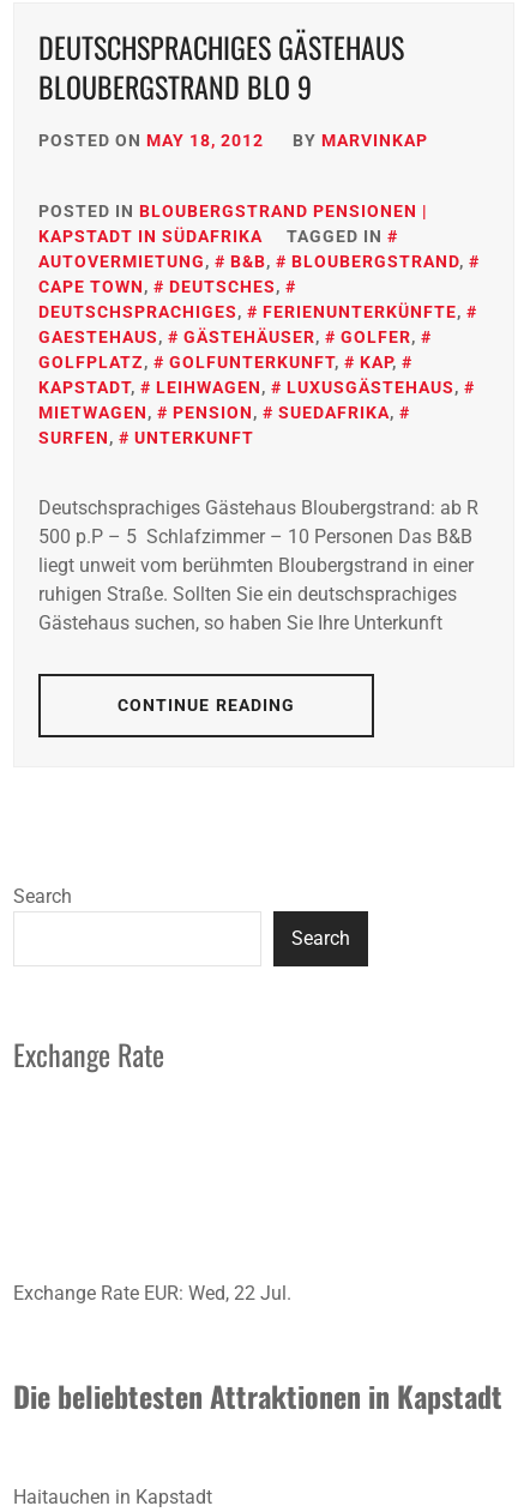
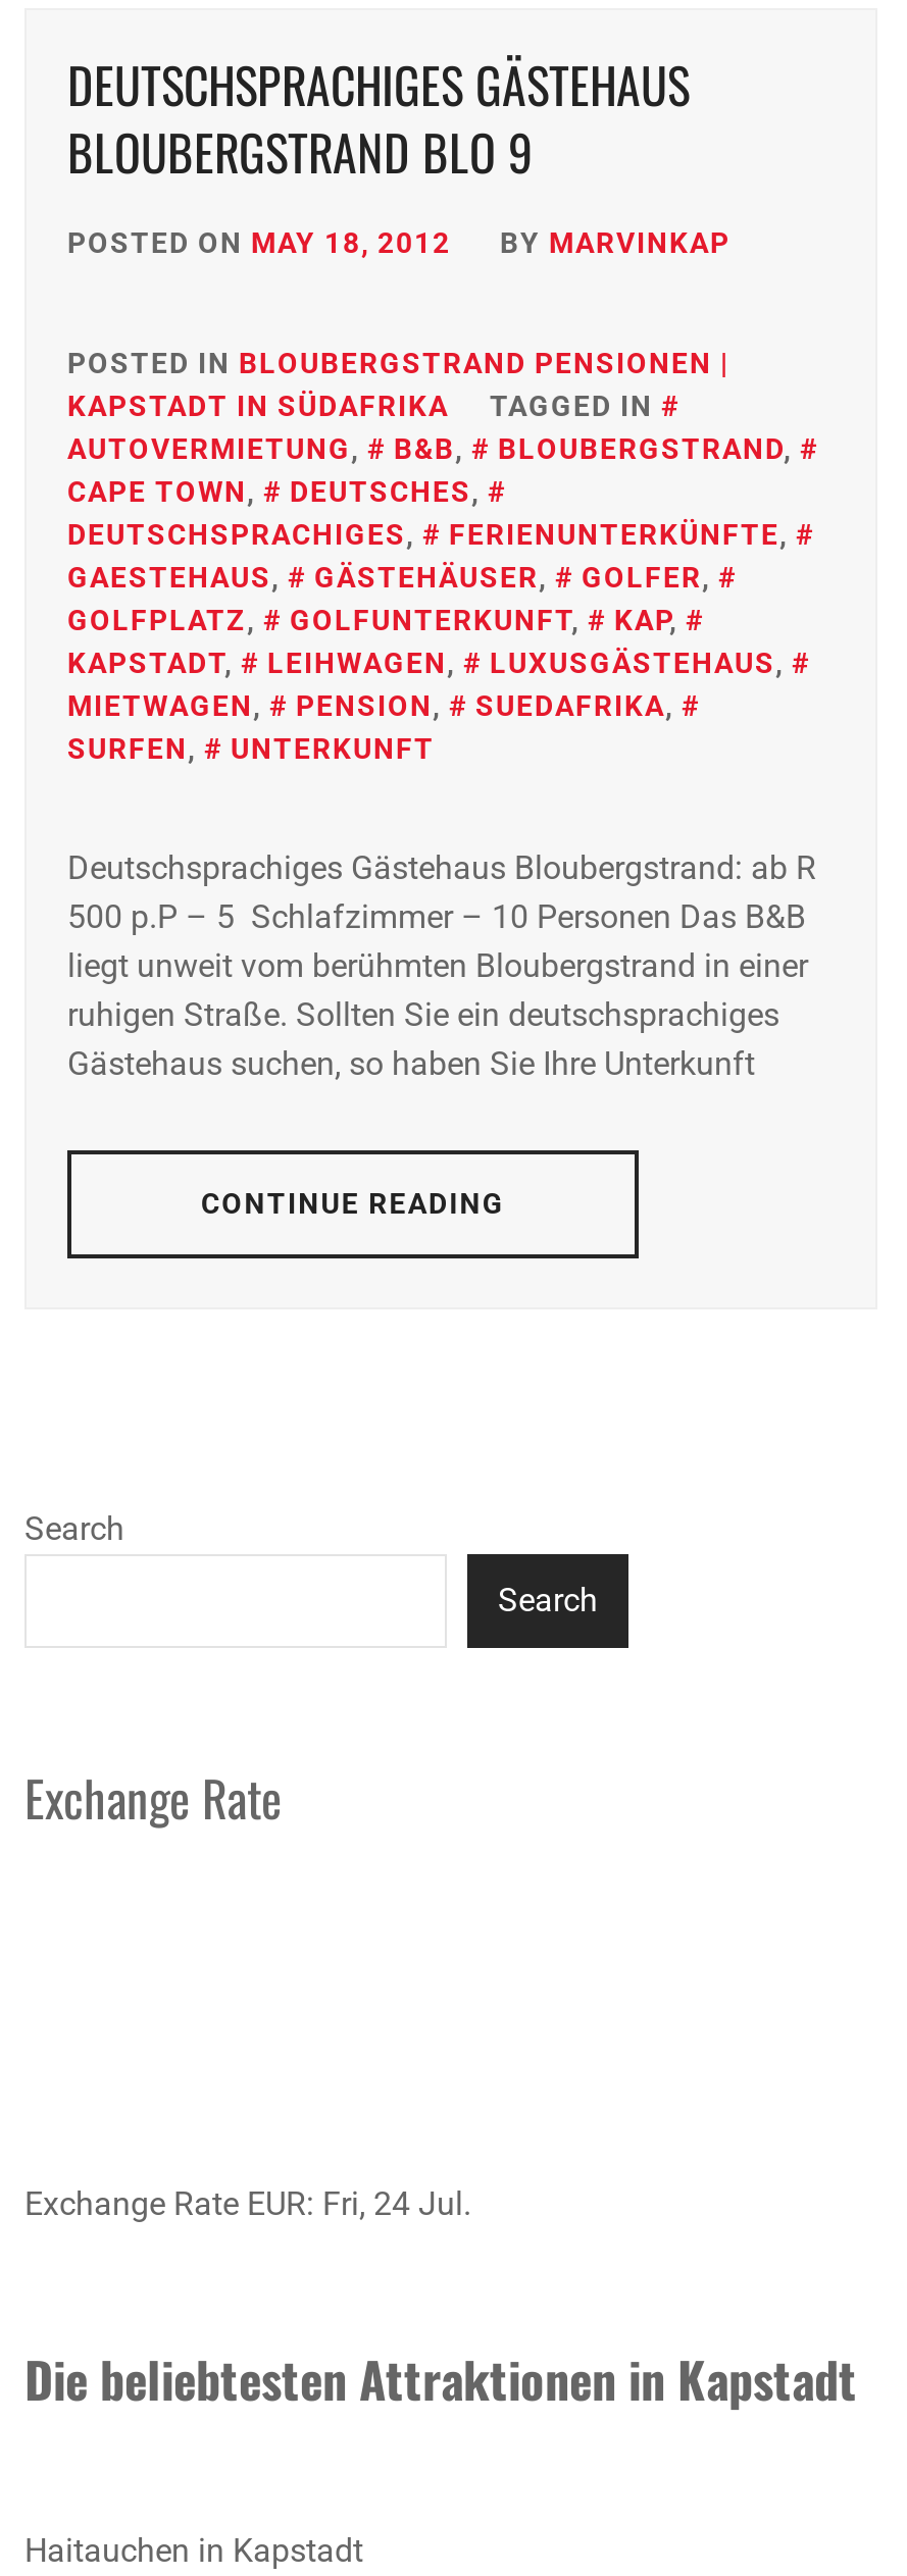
- Exchange Rate EUR: Wed, 22 Jul.
+ Exchange Rate EUR: Fri, 24 Jul.
